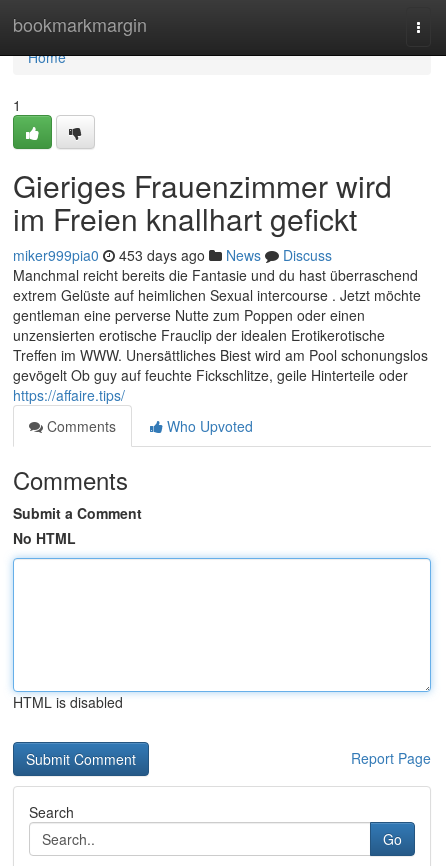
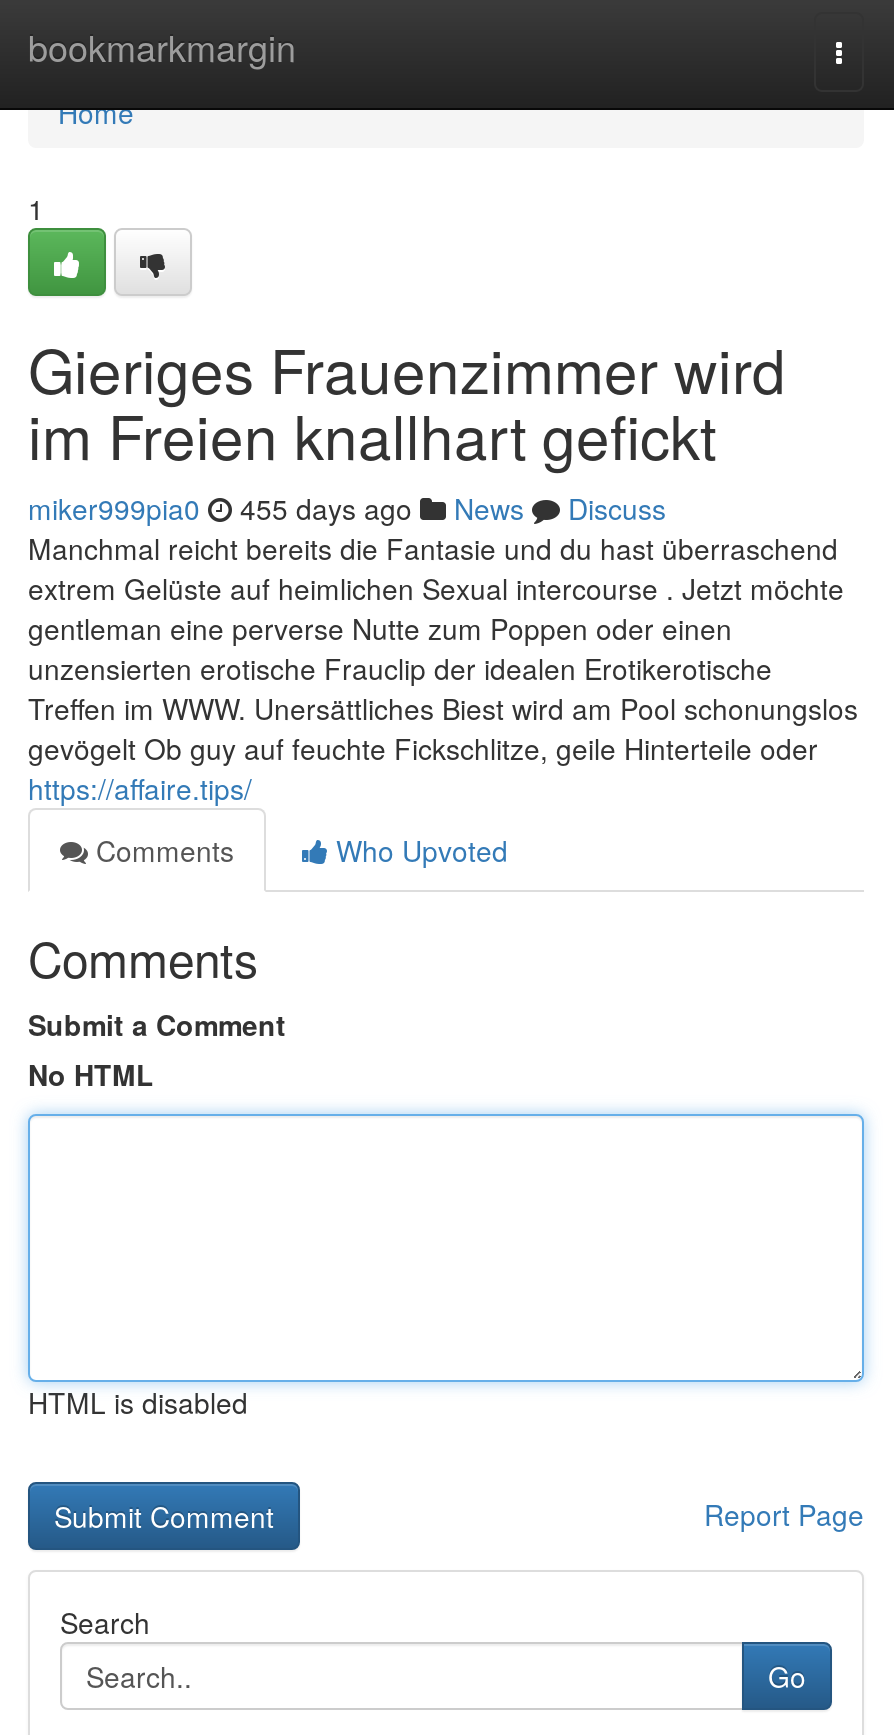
- miker999pia0 453 days ago News Discuss
+ miker999pia0 455 days ago News Discuss
